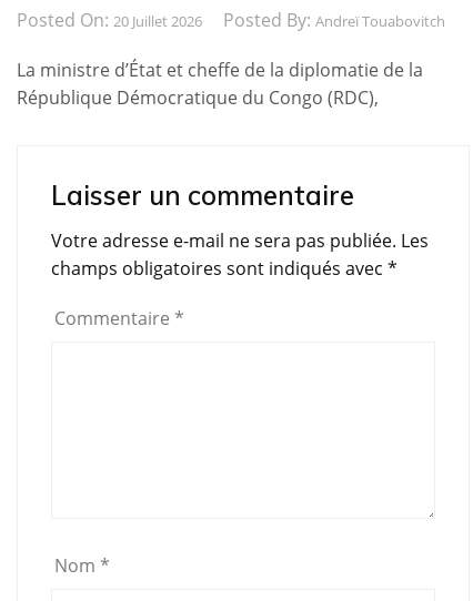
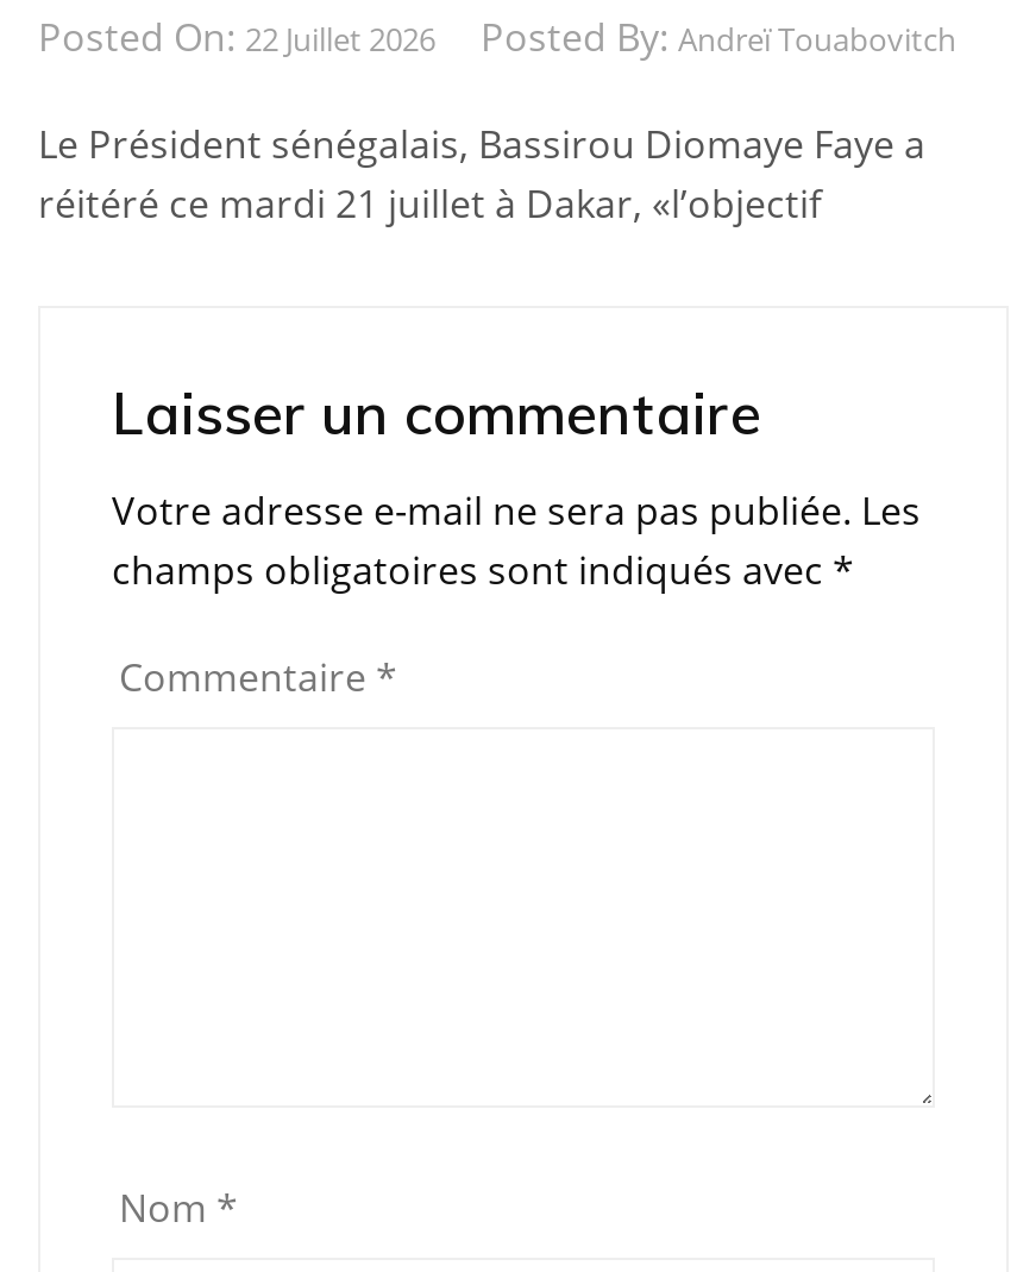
- Posted On: 20 Juillet 2026
+ Posted On: 22 Juillet 2026

- La ministre d’État et cheffe de la diplomatie de la
- République Démocratique du Congo (RDC),
+ Le Président sénégalais, Bassirou Diomaye Faye a
+ réitéré ce mardi 21 juillet à Dakar, «l’objectif
